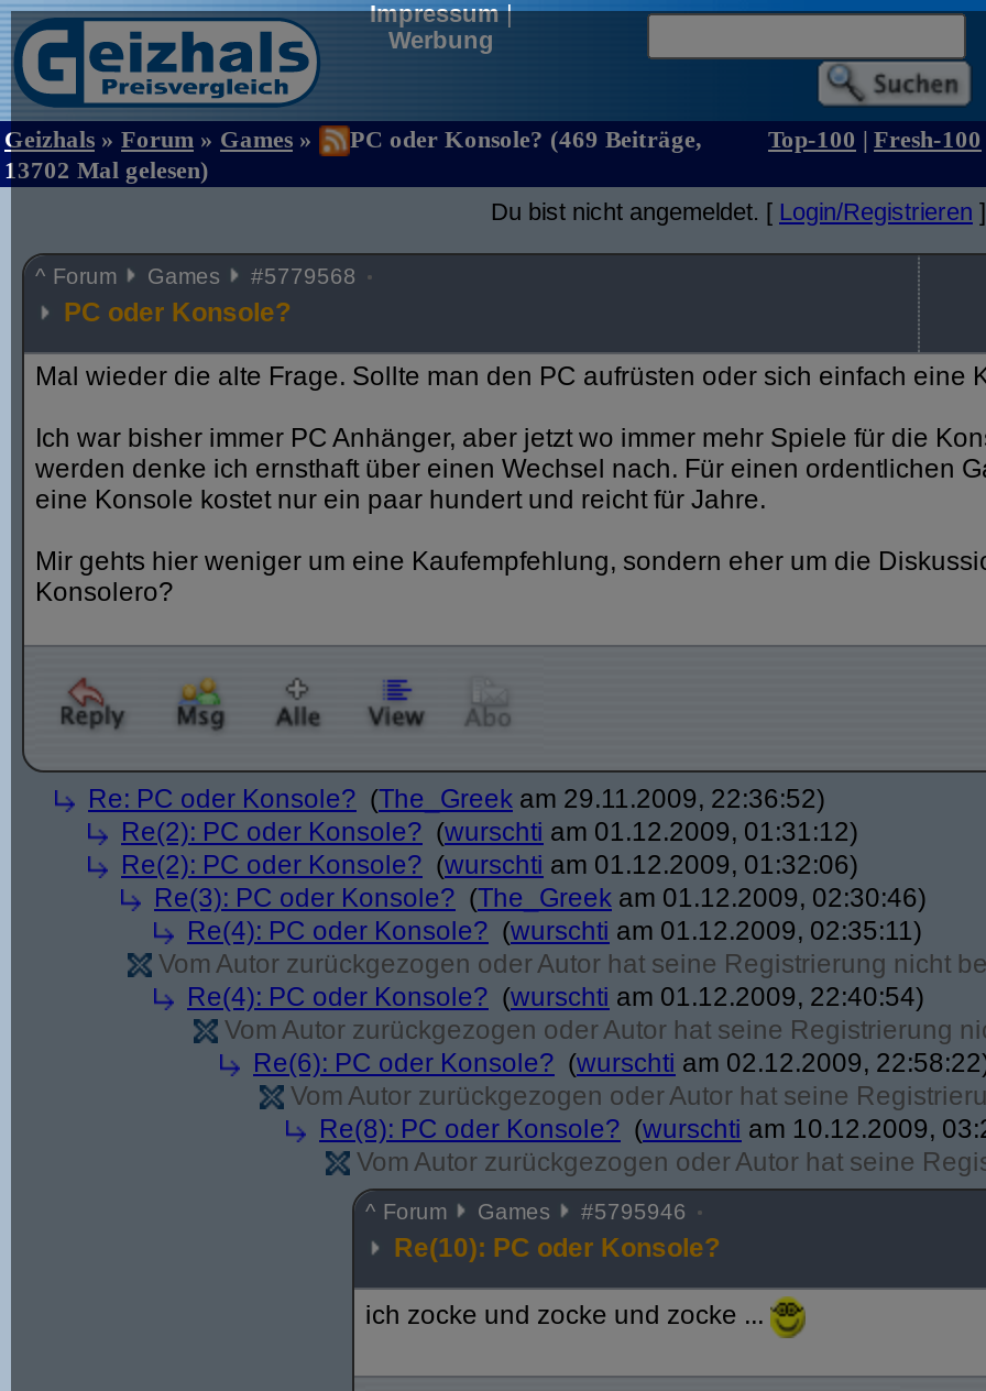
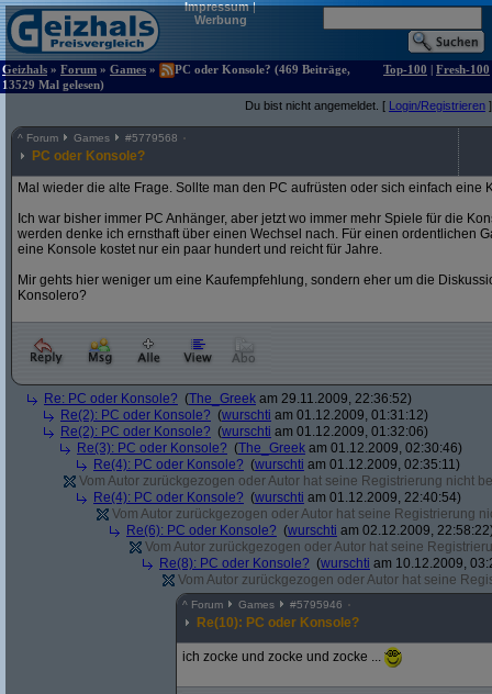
- 13702 Mal gelesen)
+ 13529 Mal gelesen)
